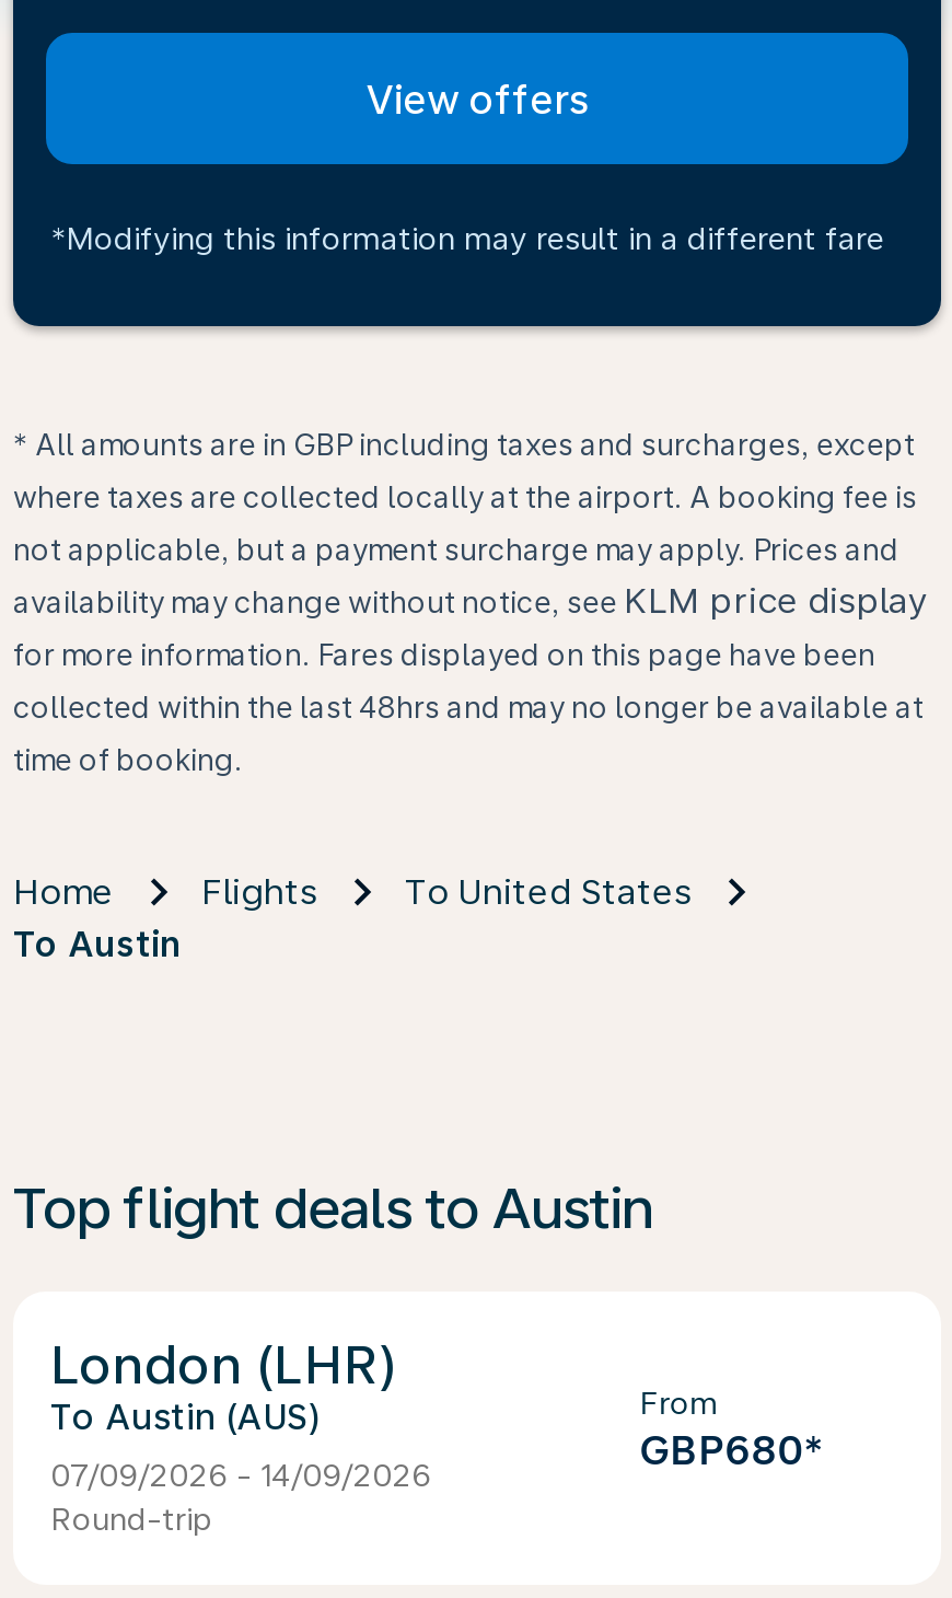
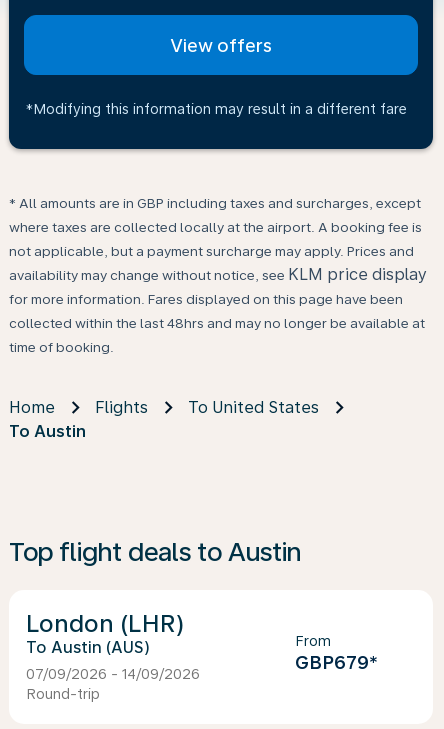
- GBP680*
+ GBP679*
